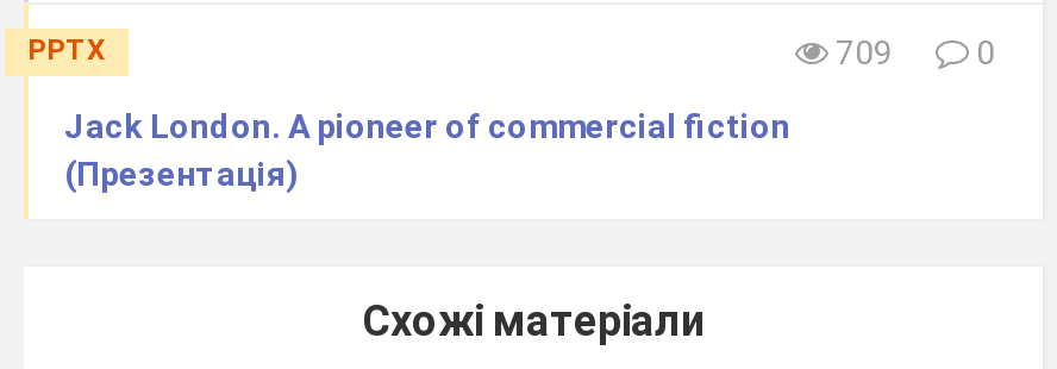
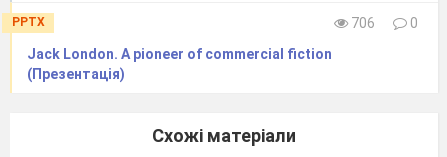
- 709
+ 706
